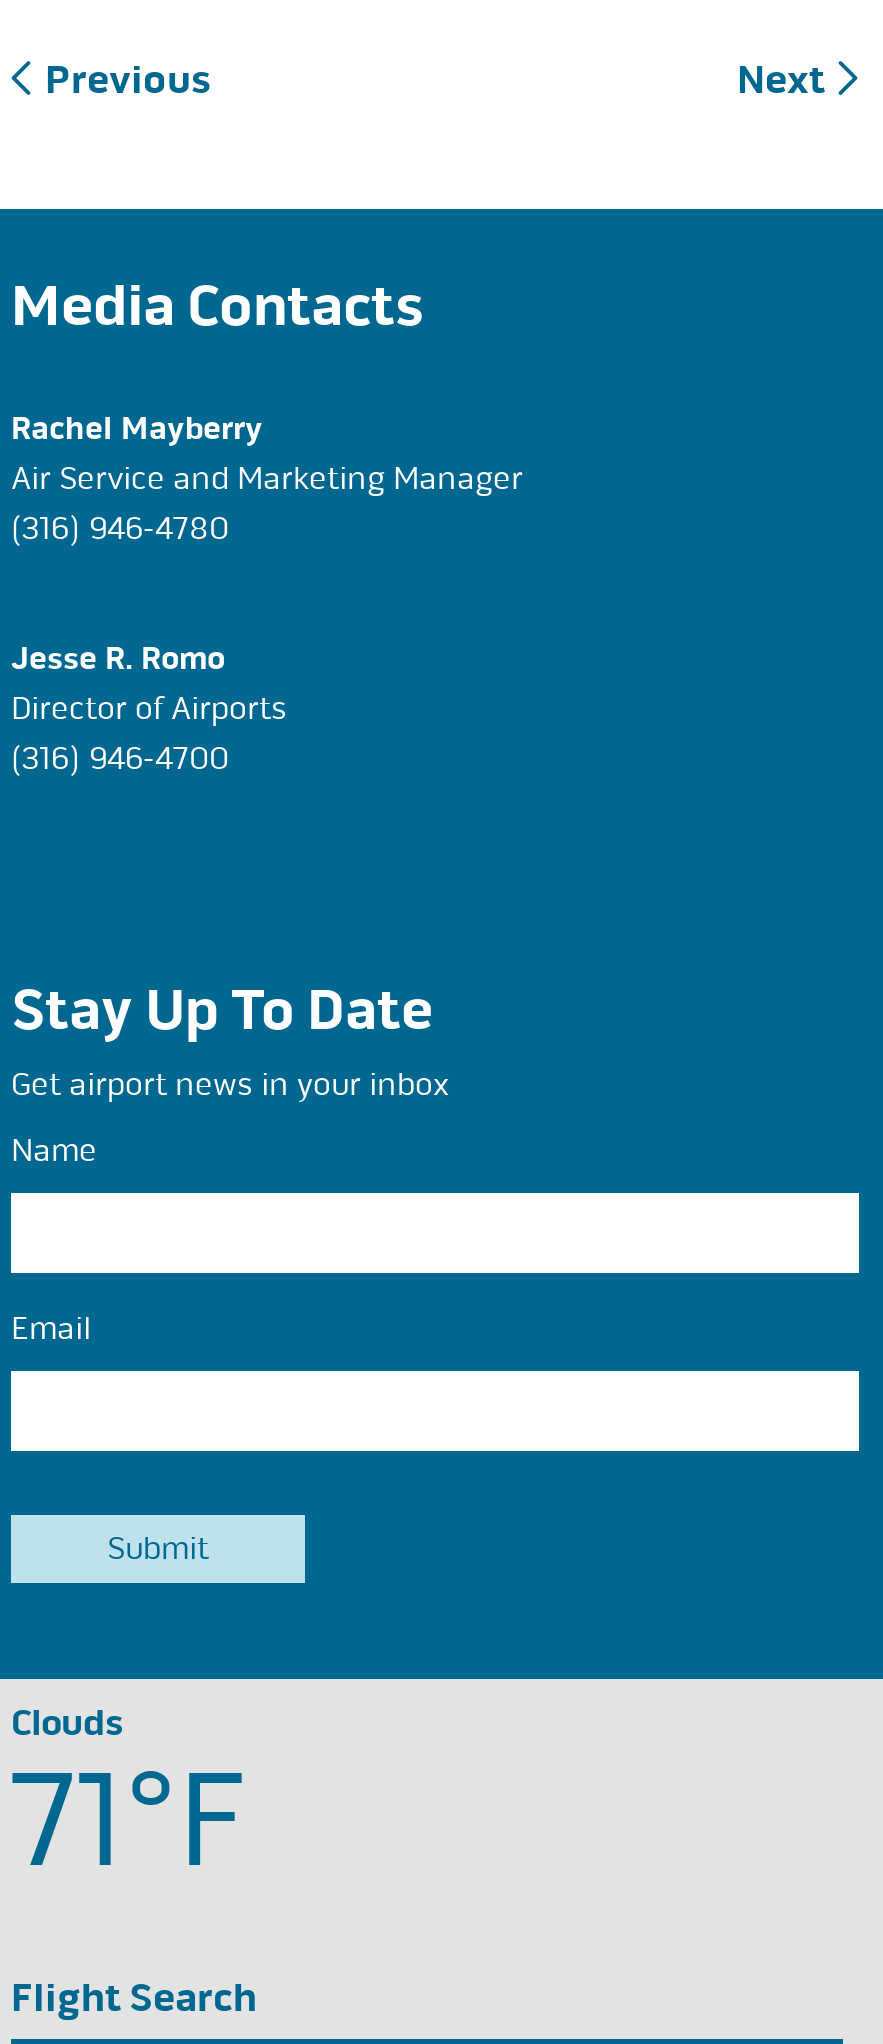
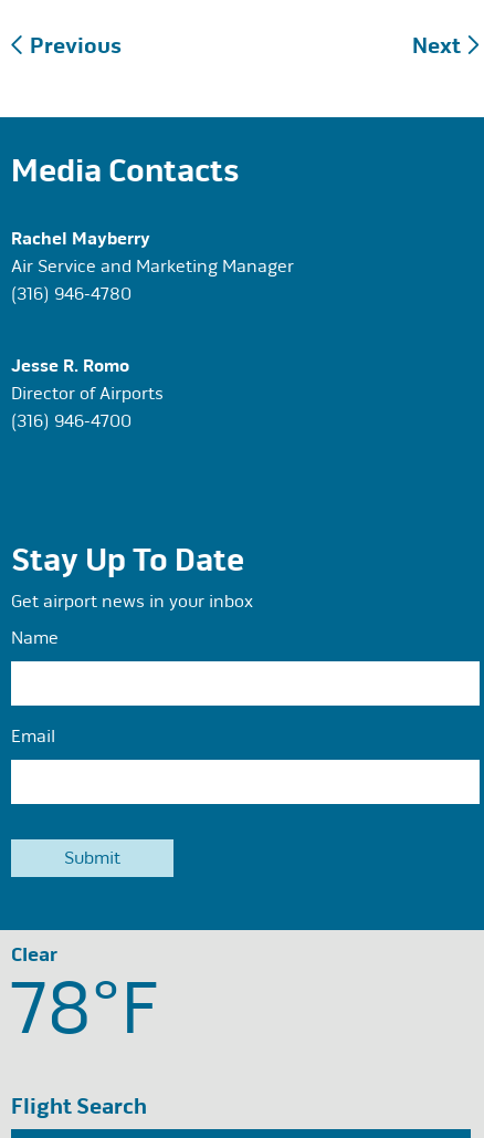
- Clouds
- 71°F
+ Clear
+ 78°F
